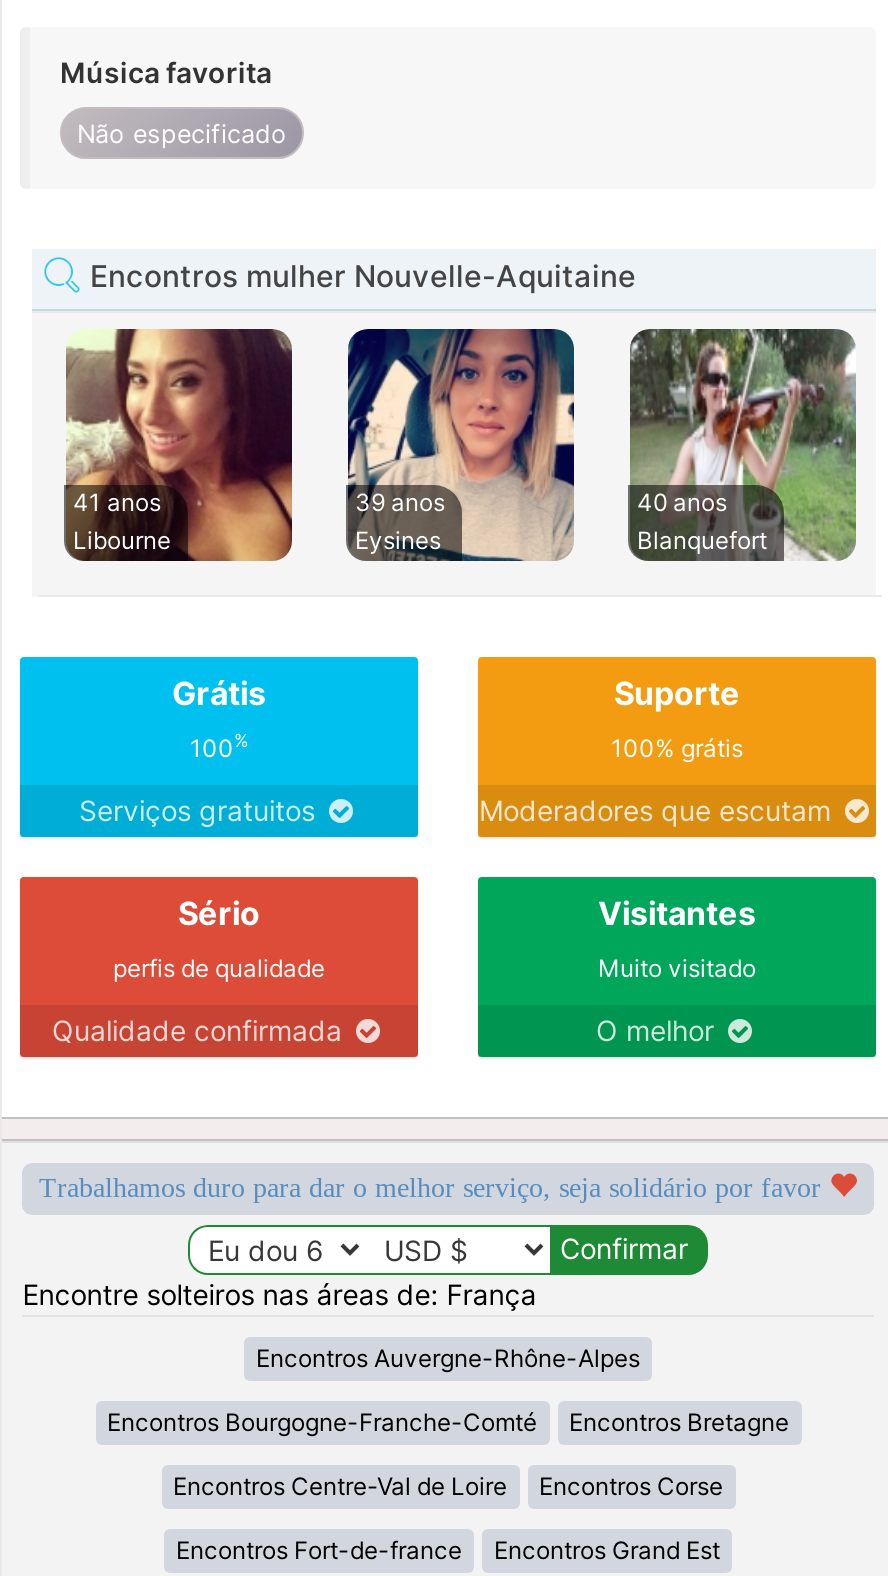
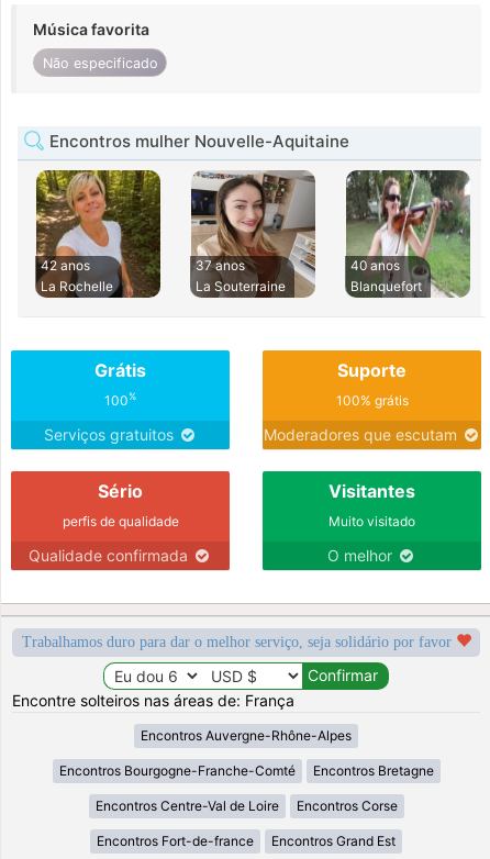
- [image]
- 41 anos
- Libourne
+ [image]
+ 42 anos
+ La Rochelle

- [image]
- 39 anos
- Eysines
+ [image]
+ 37 anos
+ La Souterraine
